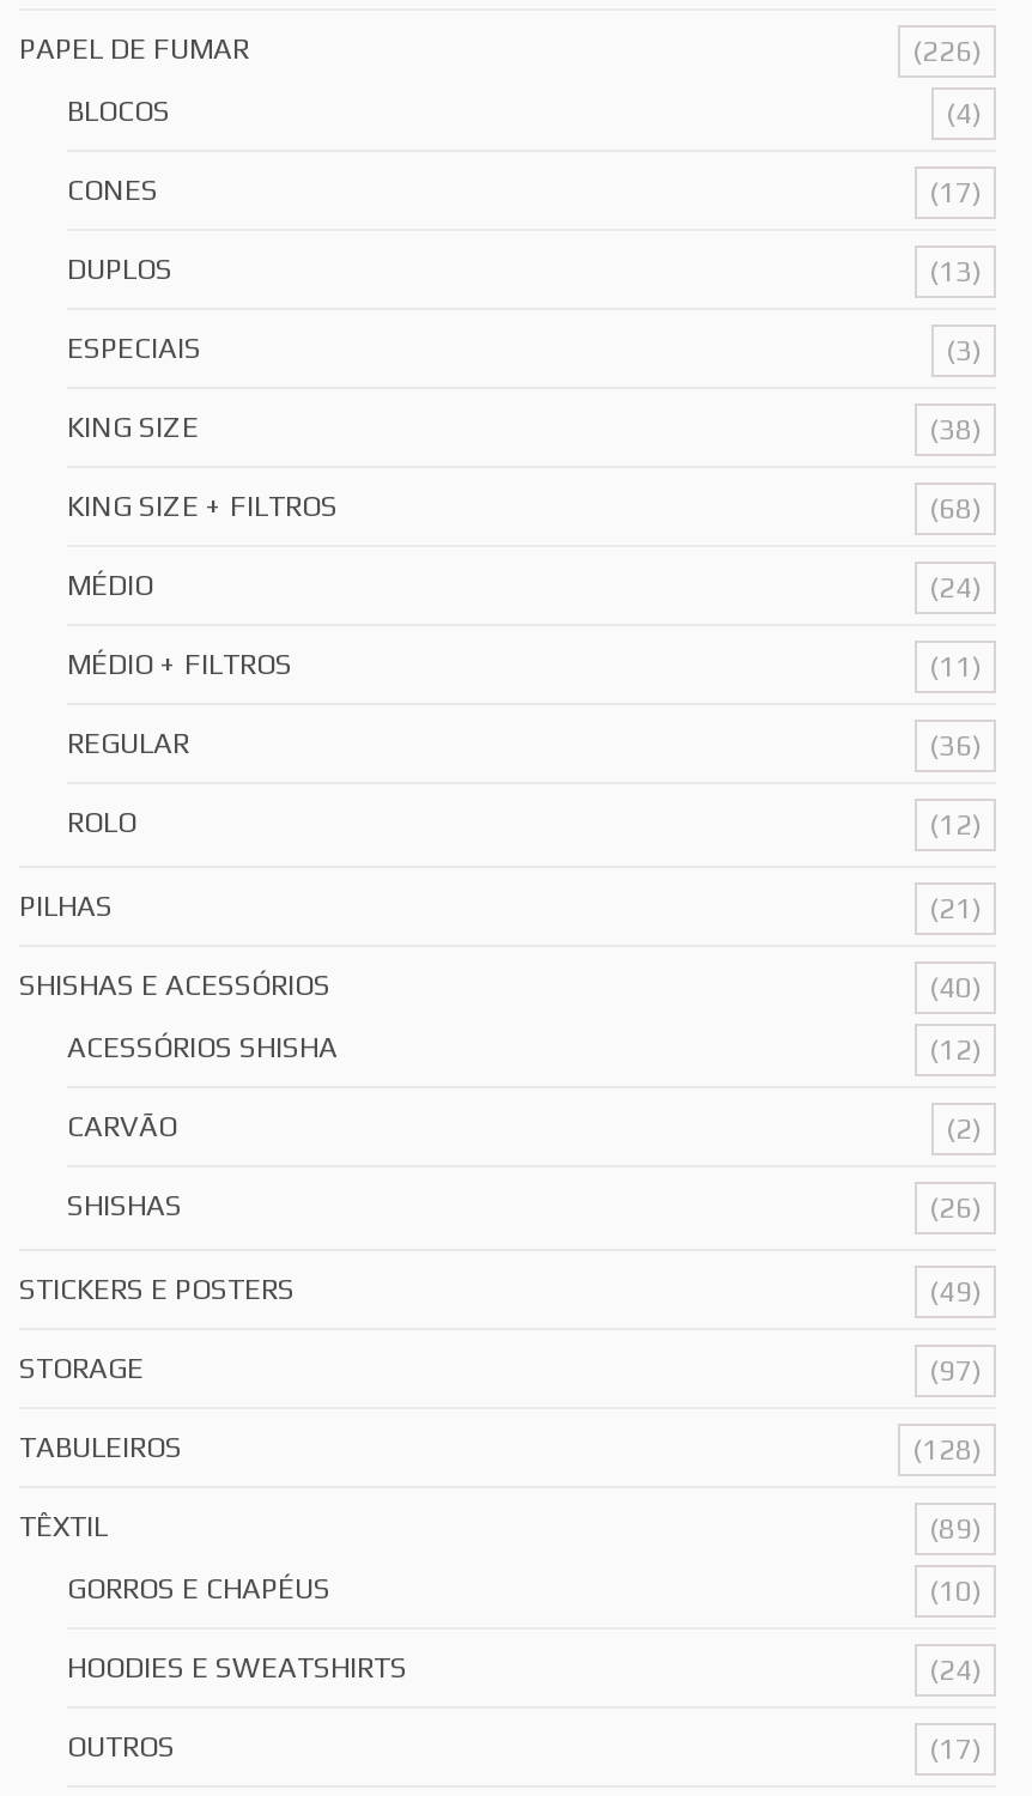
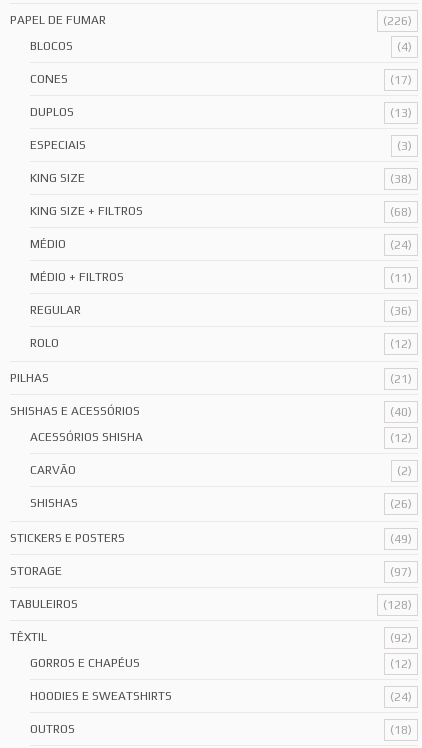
- (89)
+ (92)

- (10)
+ (12)

- (17)
+ (18)
